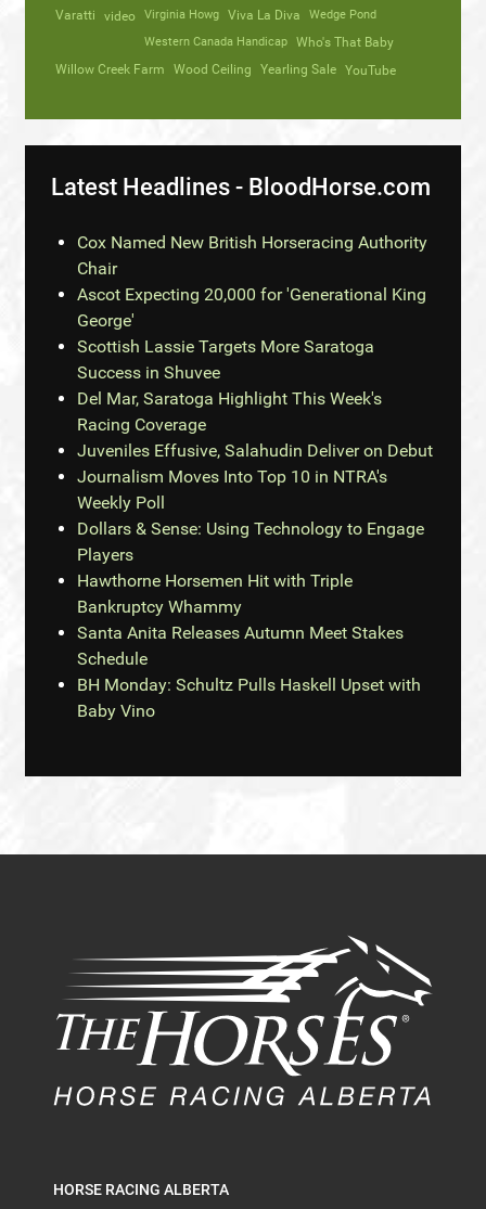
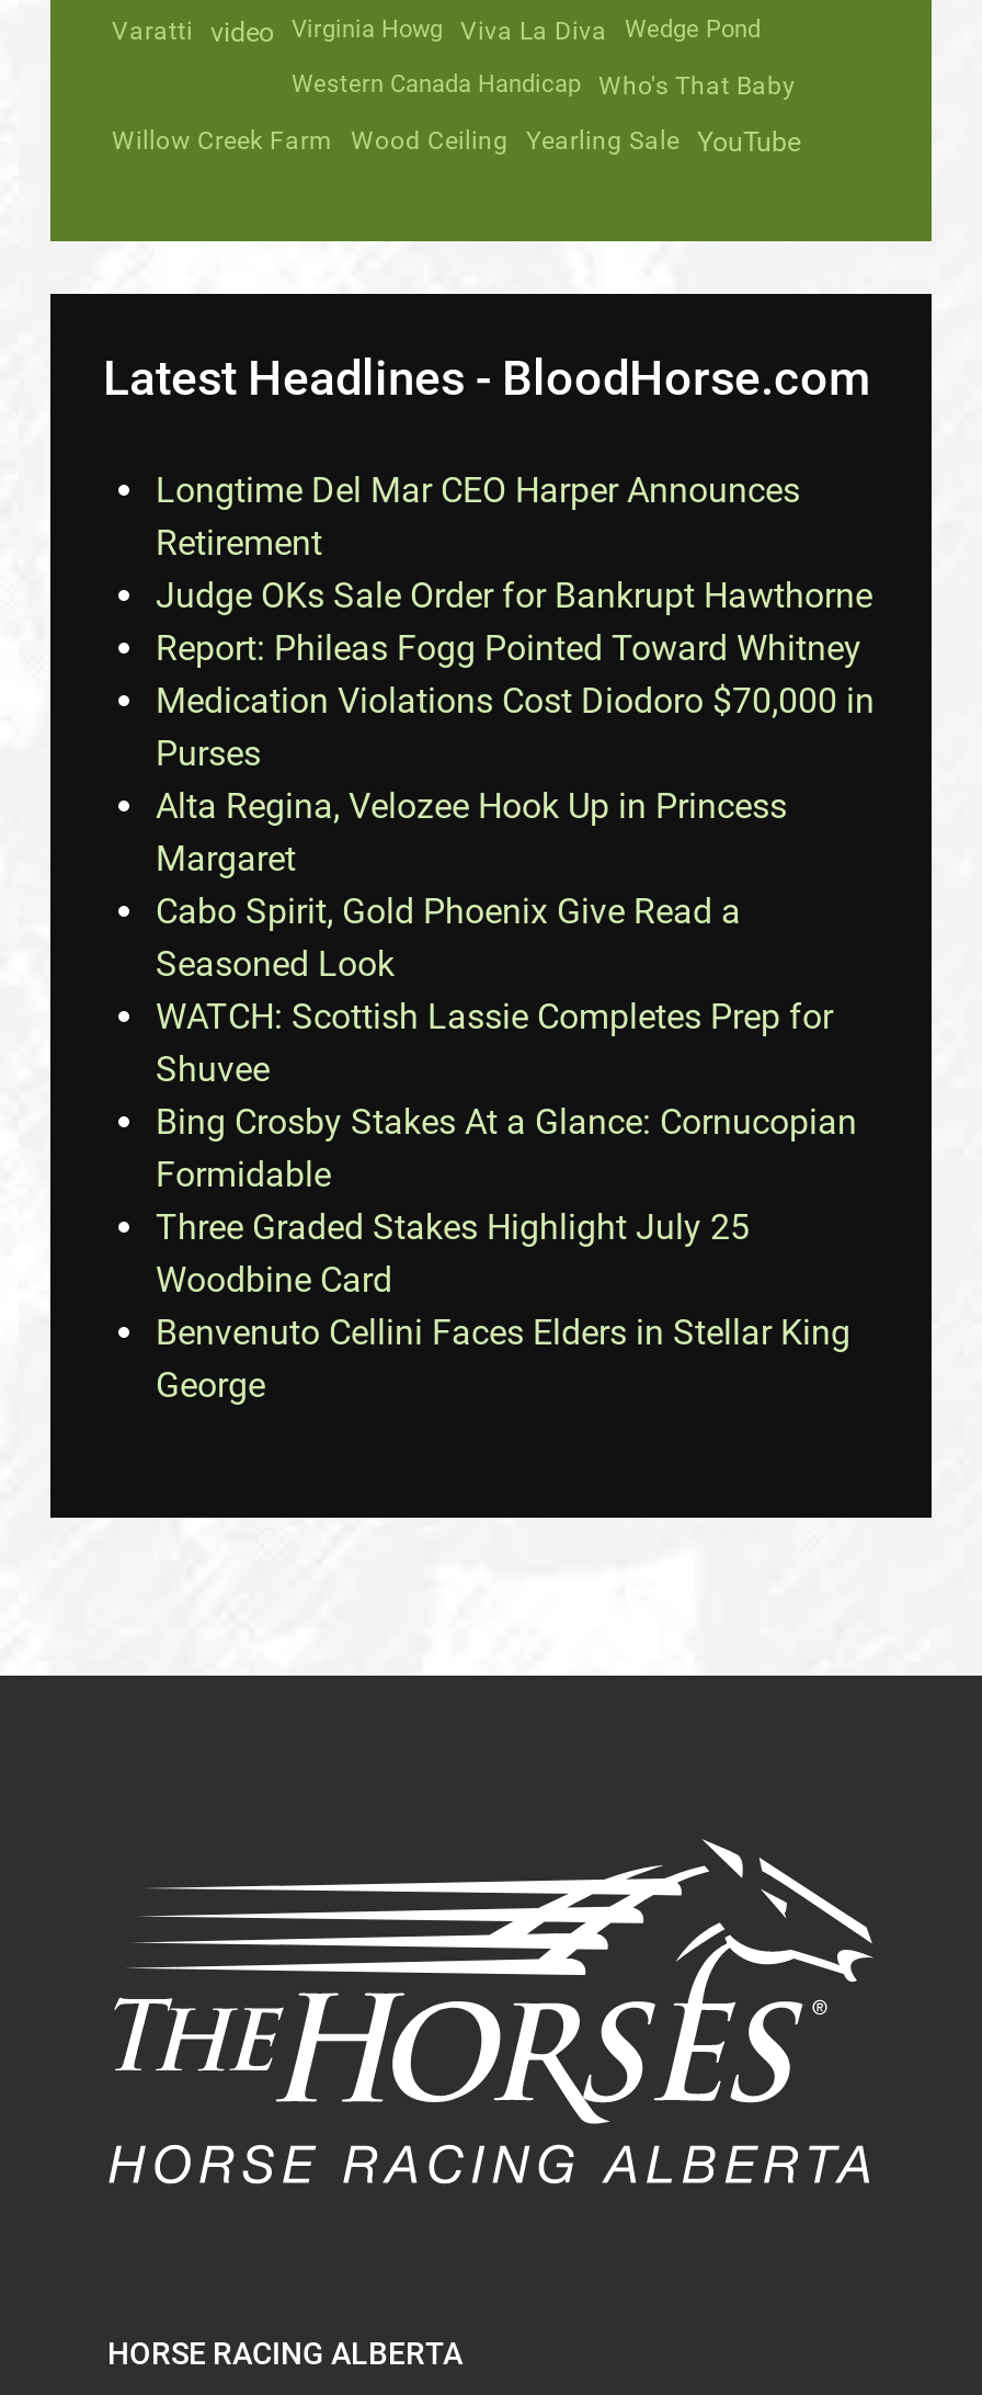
- Cox Named New British Horseracing Authority
- Chair
- Ascot Expecting 20,000 for 'Generational King
- George'
- Scottish Lassie Targets More Saratoga
- Success in Shuvee
- Del Mar, Saratoga Highlight This Week's
- Racing Coverage
- Juveniles Effusive, Salahudin Deliver on Debut
- Journalism Moves Into Top 10 in NTRA's
- Weekly Poll
- Dollars & Sense: Using Technology to Engage
- Players
- Hawthorne Horsemen Hit with Triple
- Bankruptcy Whammy
- Santa Anita Releases Autumn Meet Stakes
- Schedule
- BH Monday: Schultz Pulls Haskell Upset with
- Baby Vino
+ Longtime Del Mar CEO Harper Announces
+ Retirement
+ Judge OKs Sale Order for Bankrupt Hawthorne
+ Report: Phileas Fogg Pointed Toward Whitney
+ Medication Violations Cost Diodoro $70,000 in
+ Purses
+ Alta Regina, Velozee Hook Up in Princess
+ Margaret
+ Cabo Spirit, Gold Phoenix Give Read a
+ Seasoned Look
+ WATCH: Scottish Lassie Completes Prep for
+ Shuvee
+ Bing Crosby Stakes At a Glance: Cornucopian
+ Formidable
+ Three Graded Stakes Highlight July 25
+ Woodbine Card
+ Benvenuto Cellini Faces Elders in Stellar King
+ George
